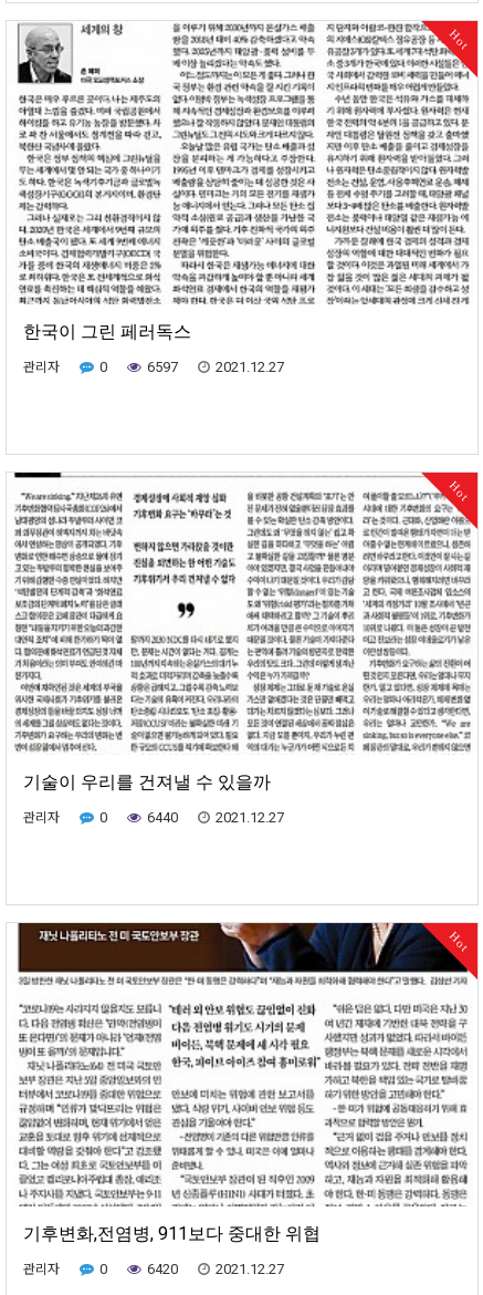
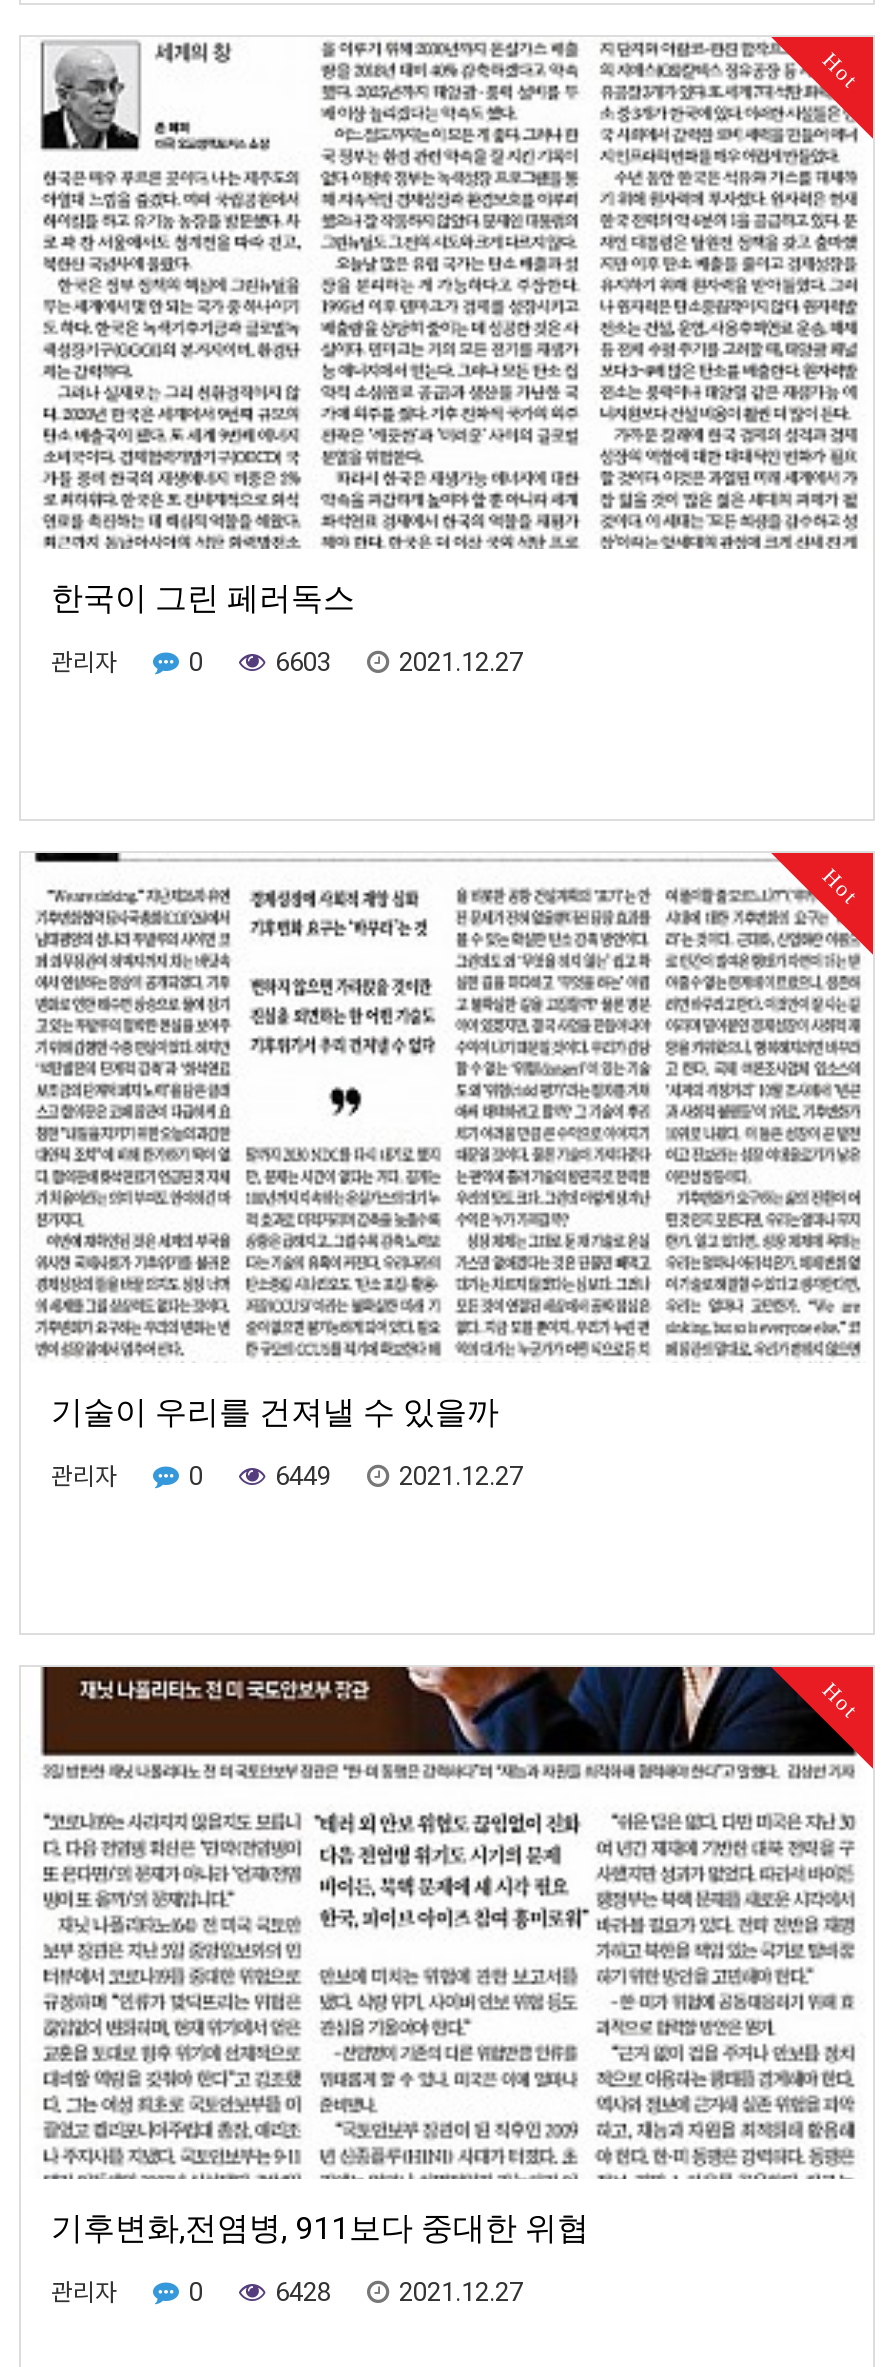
- 0 6597 2021.12.27
+ 0 6603 2021.12.27

- 0 6440 2021.12.27
+ 0 6449 2021.12.27

- 0 6420 2021.12.27
+ 0 6428 2021.12.27
